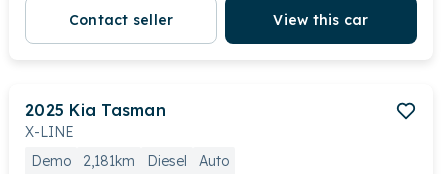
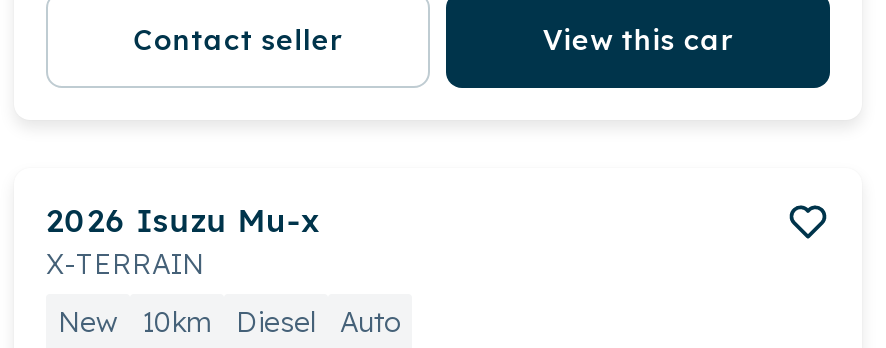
- 2025 Kia Tasman
- X-LINE
+ 2026 Isuzu Mu-x
+ X-TERRAIN

- Demo
- 2,181km
+ New
+ 10km
